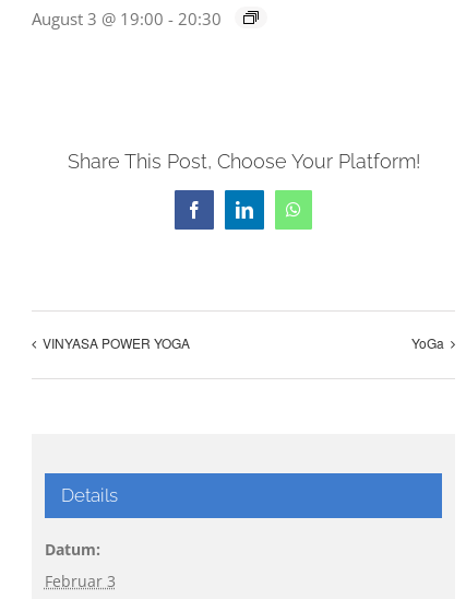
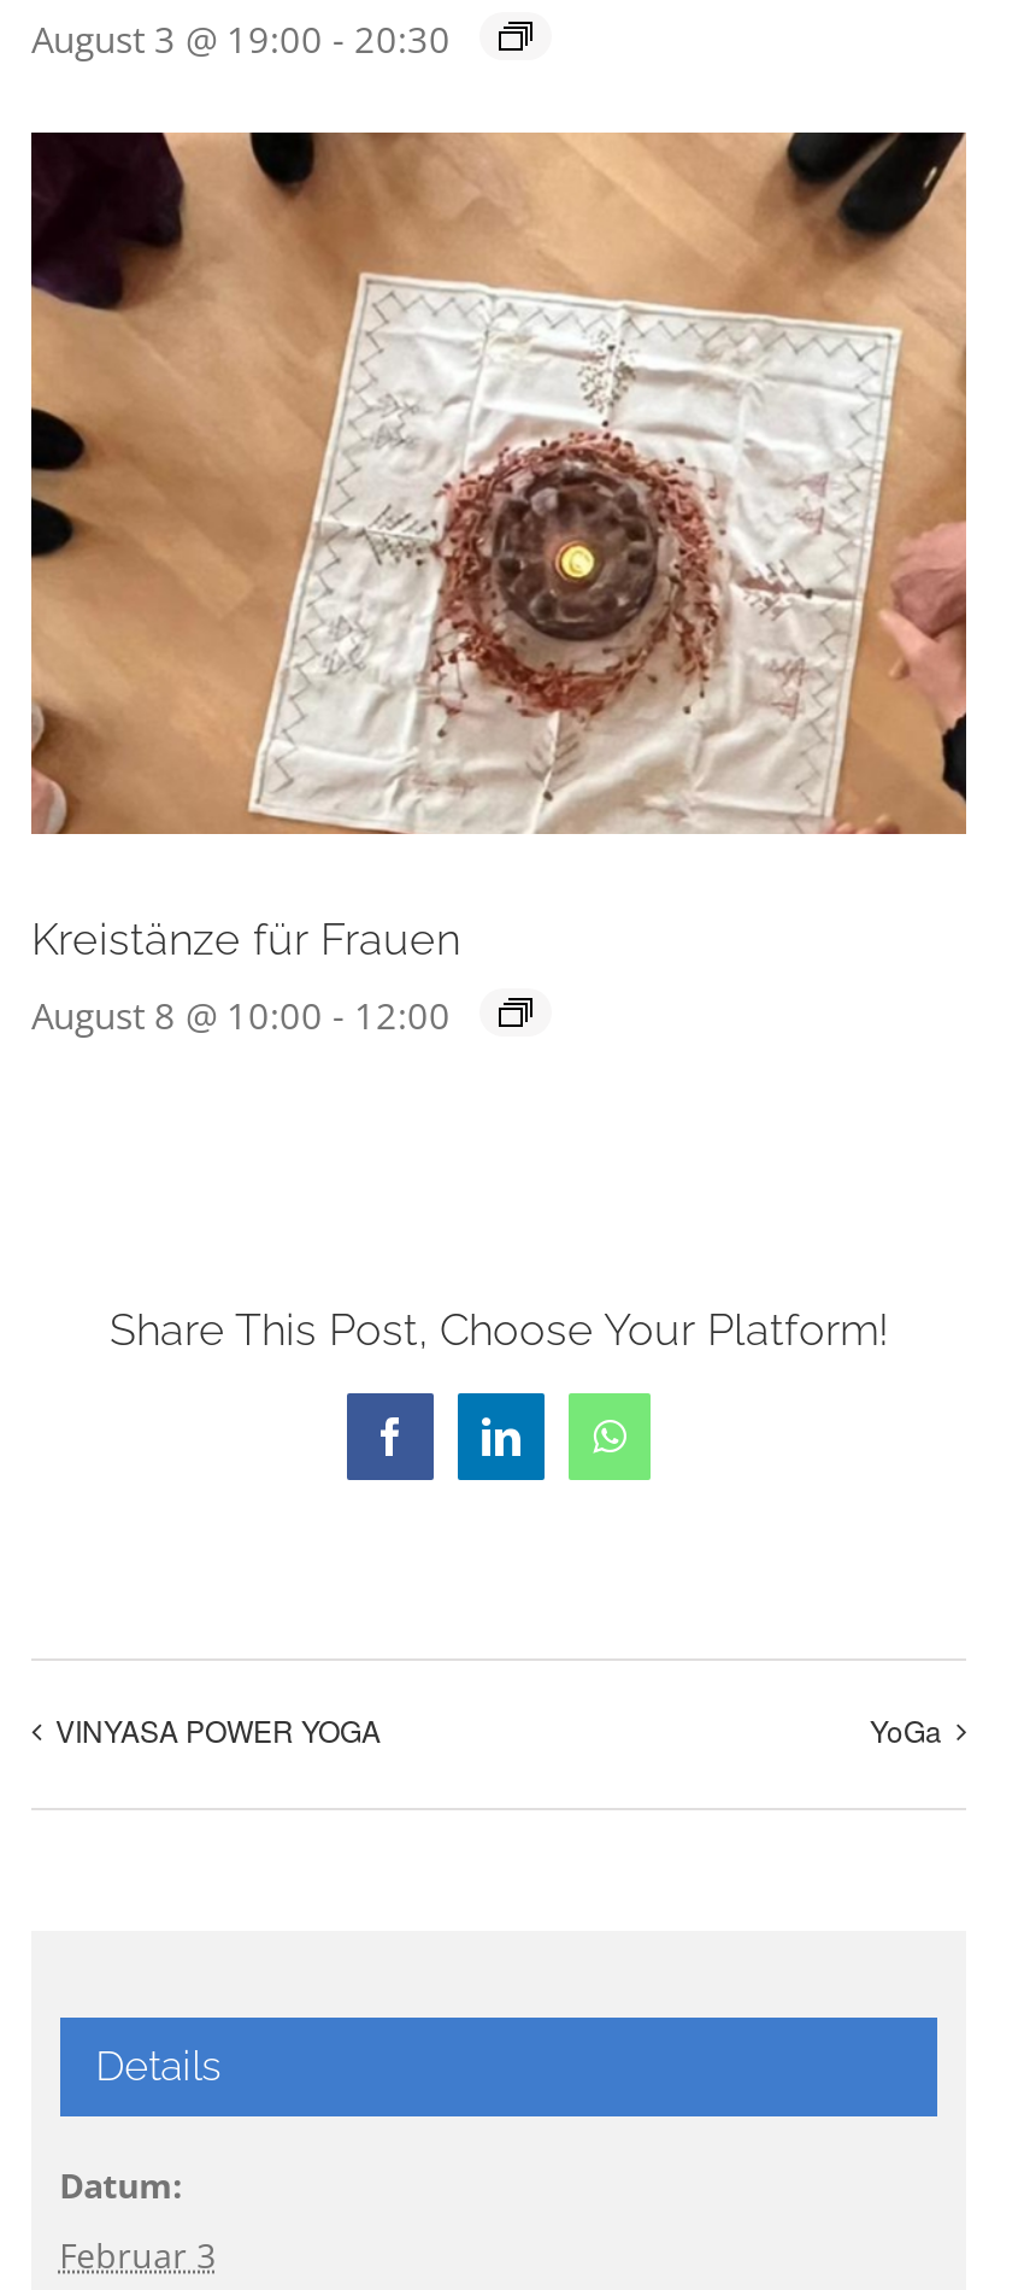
+ [image]
+ Kreistänze für Frauen
+ August 8 @ 10:00 - 12:00
